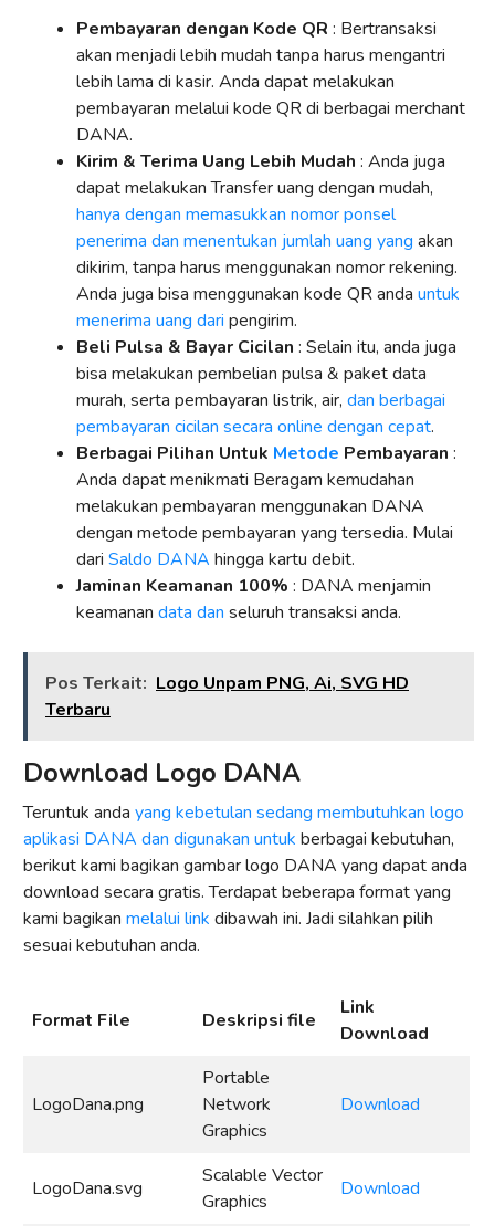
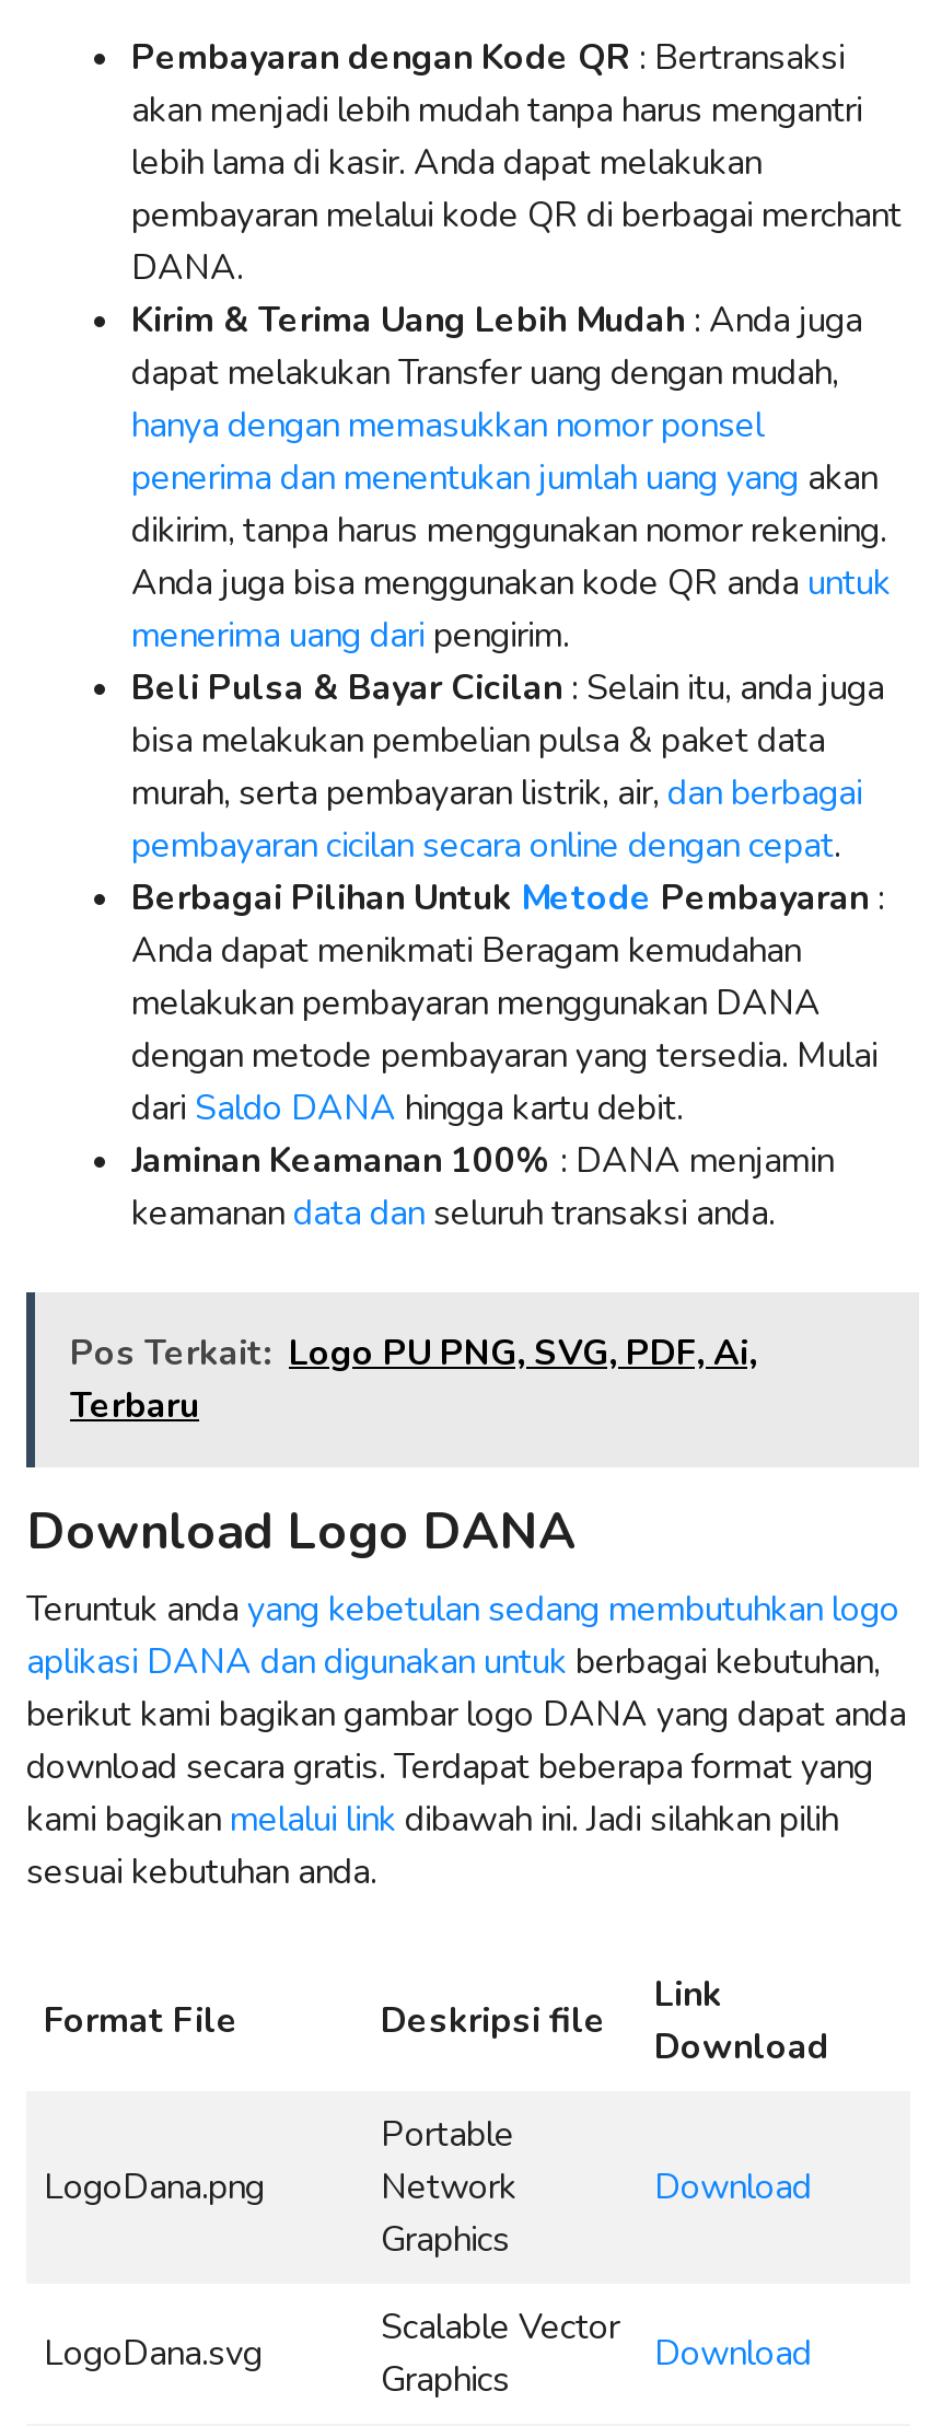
- Pos Terkait: Logo Unpam PNG, Ai, SVG HD
+ Pos Terkait: Logo PU PNG, SVG, PDF, Ai,
